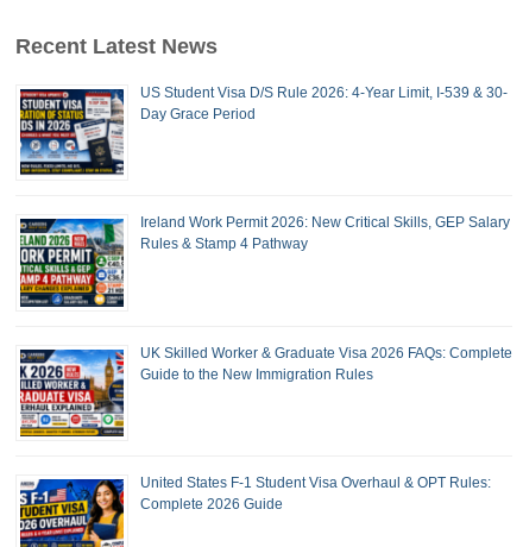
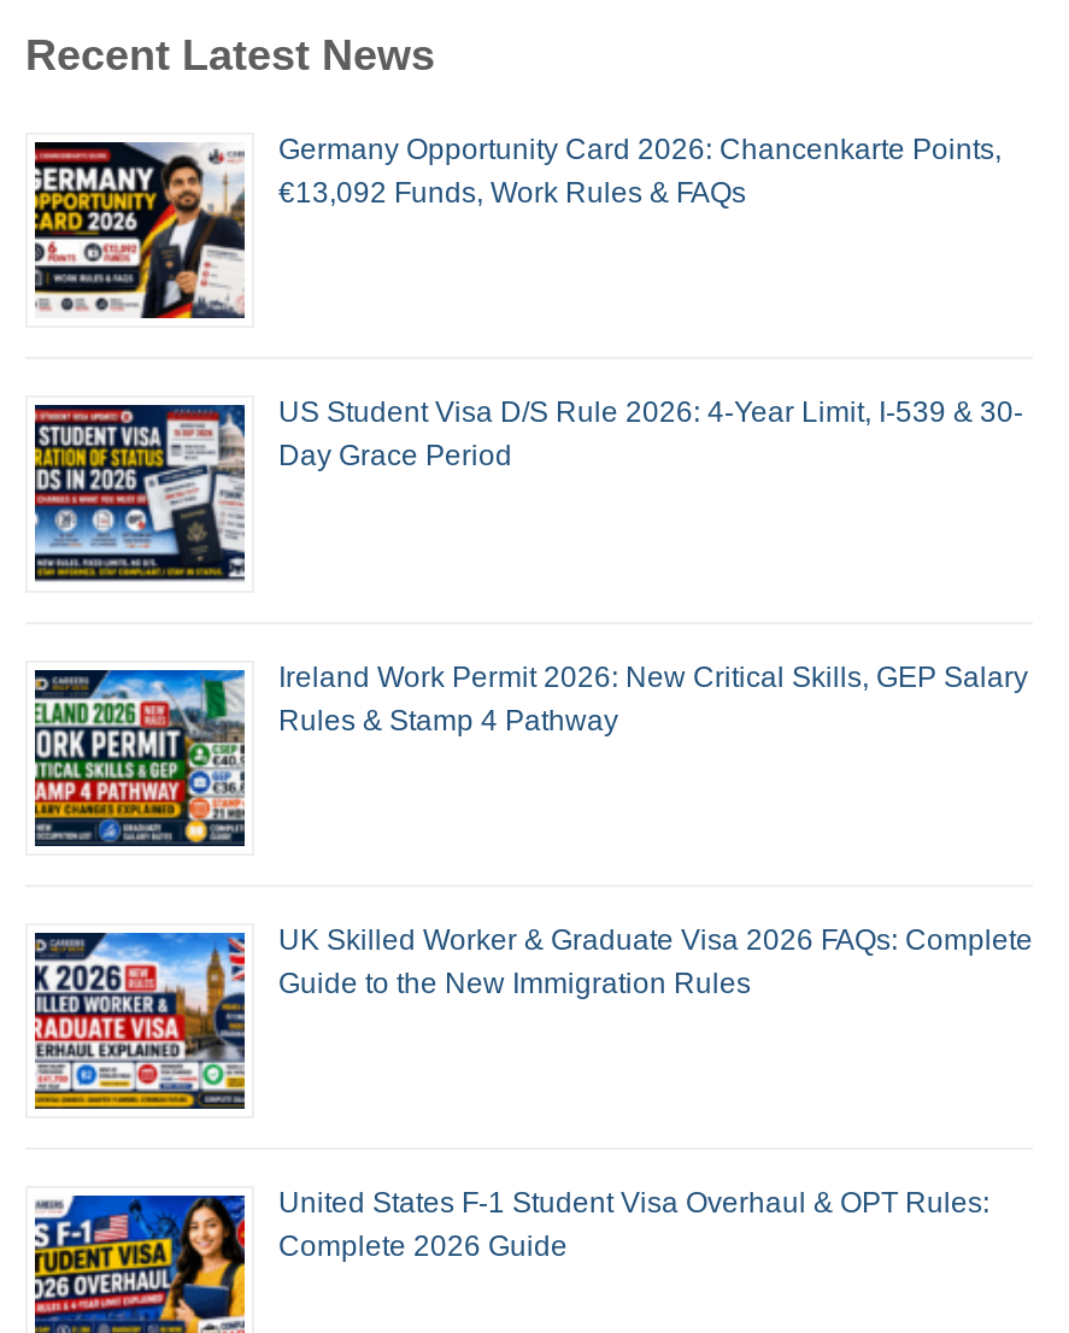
+ [image]
+ Germany Opportunity Card 2026: Chancenkarte Points,
+ €13,092 Funds, Work Rules & FAQs
